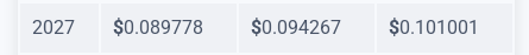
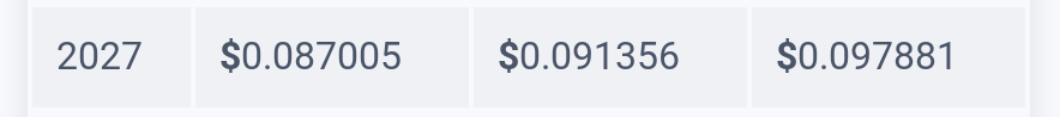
- 2027 $0.089778
+ 2027 $0.087005

- $0.094267
+ $0.091356

- $0.101001
+ $0.097881
